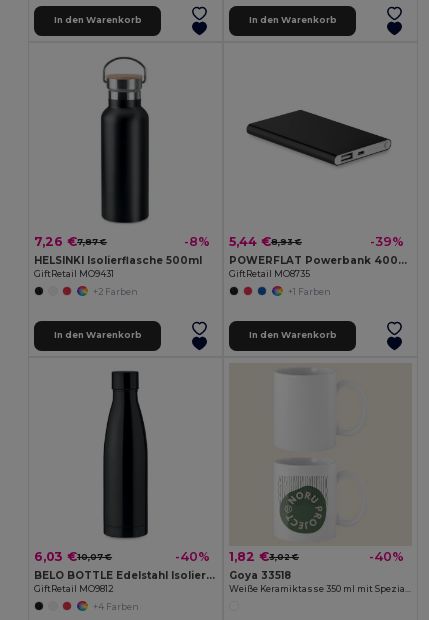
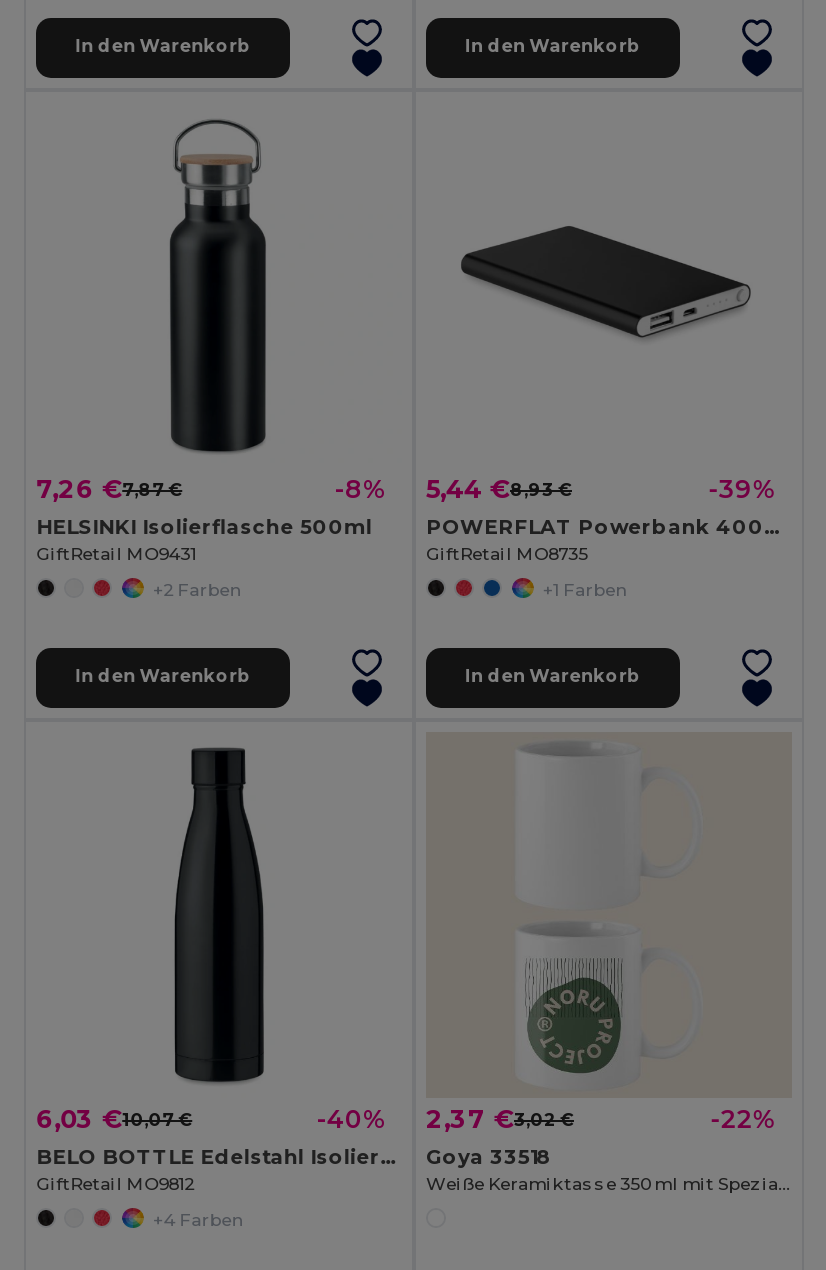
- -40% 1,82 €3,02 €
+ -40% 2,37 €3,02 €

- -40%
+ -22%
